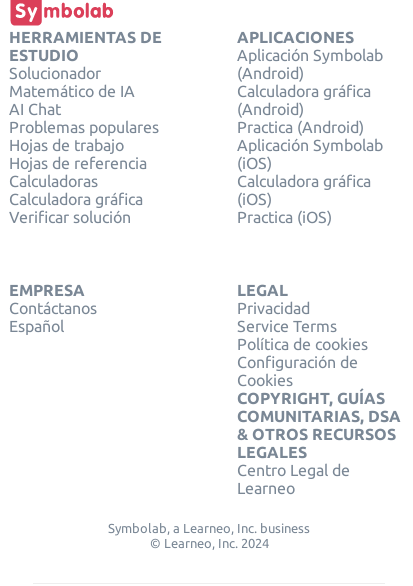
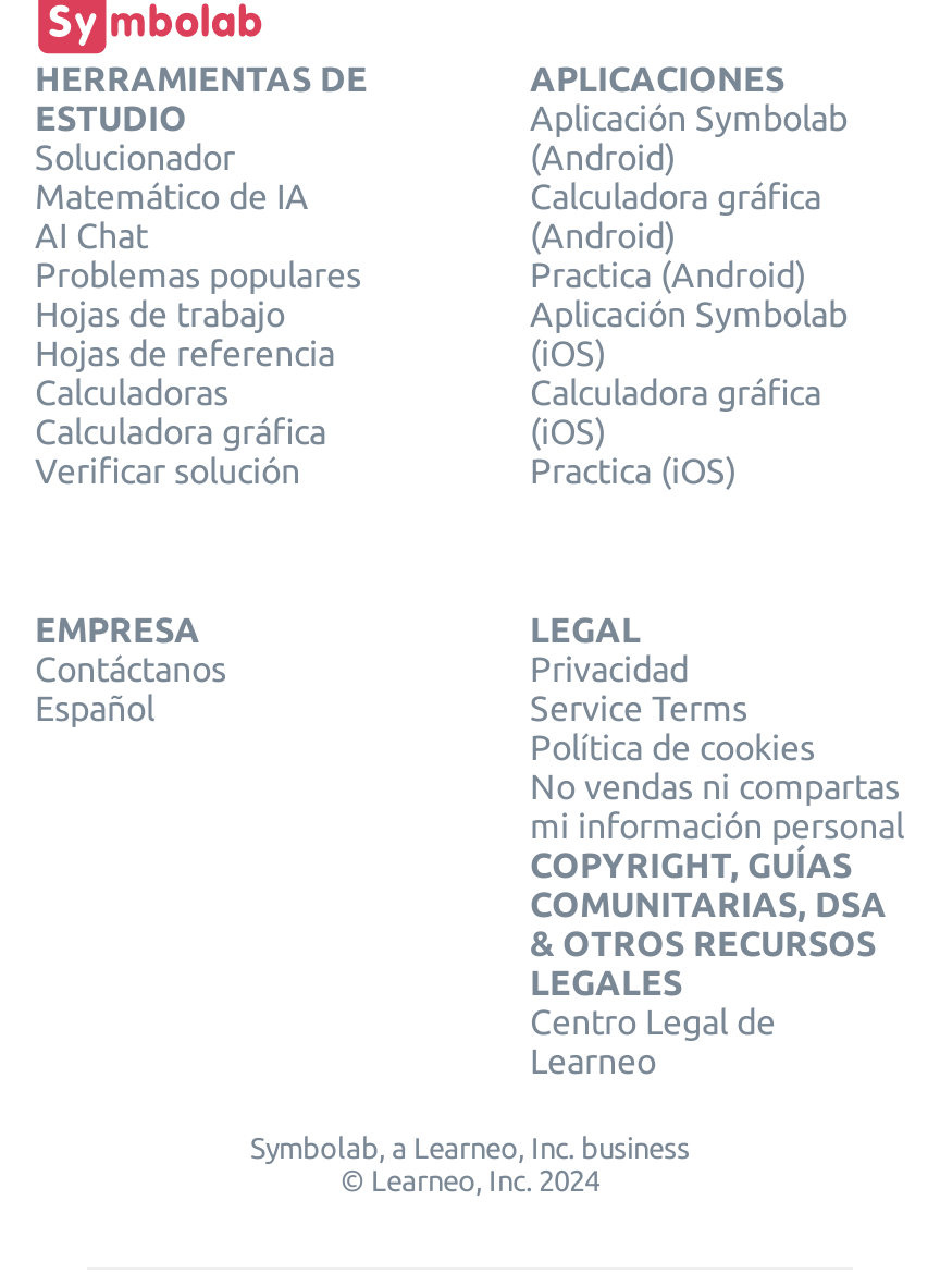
- Configuración de
- Cookies
+ No vendas ni compartas
+ mi información personal
